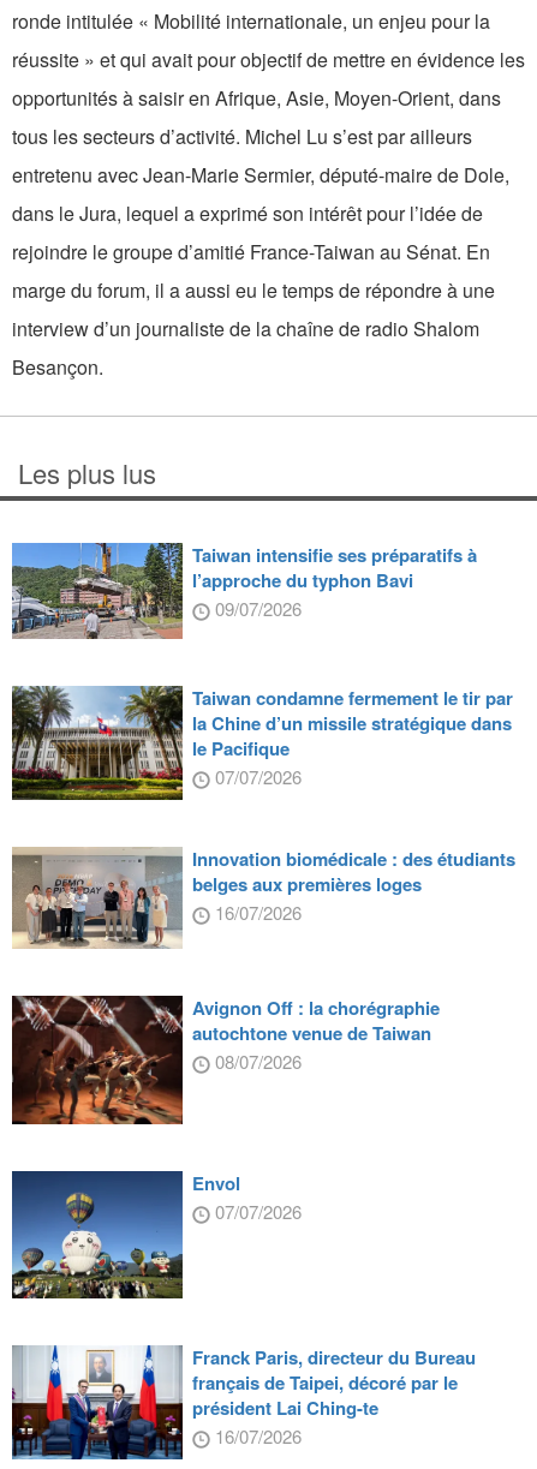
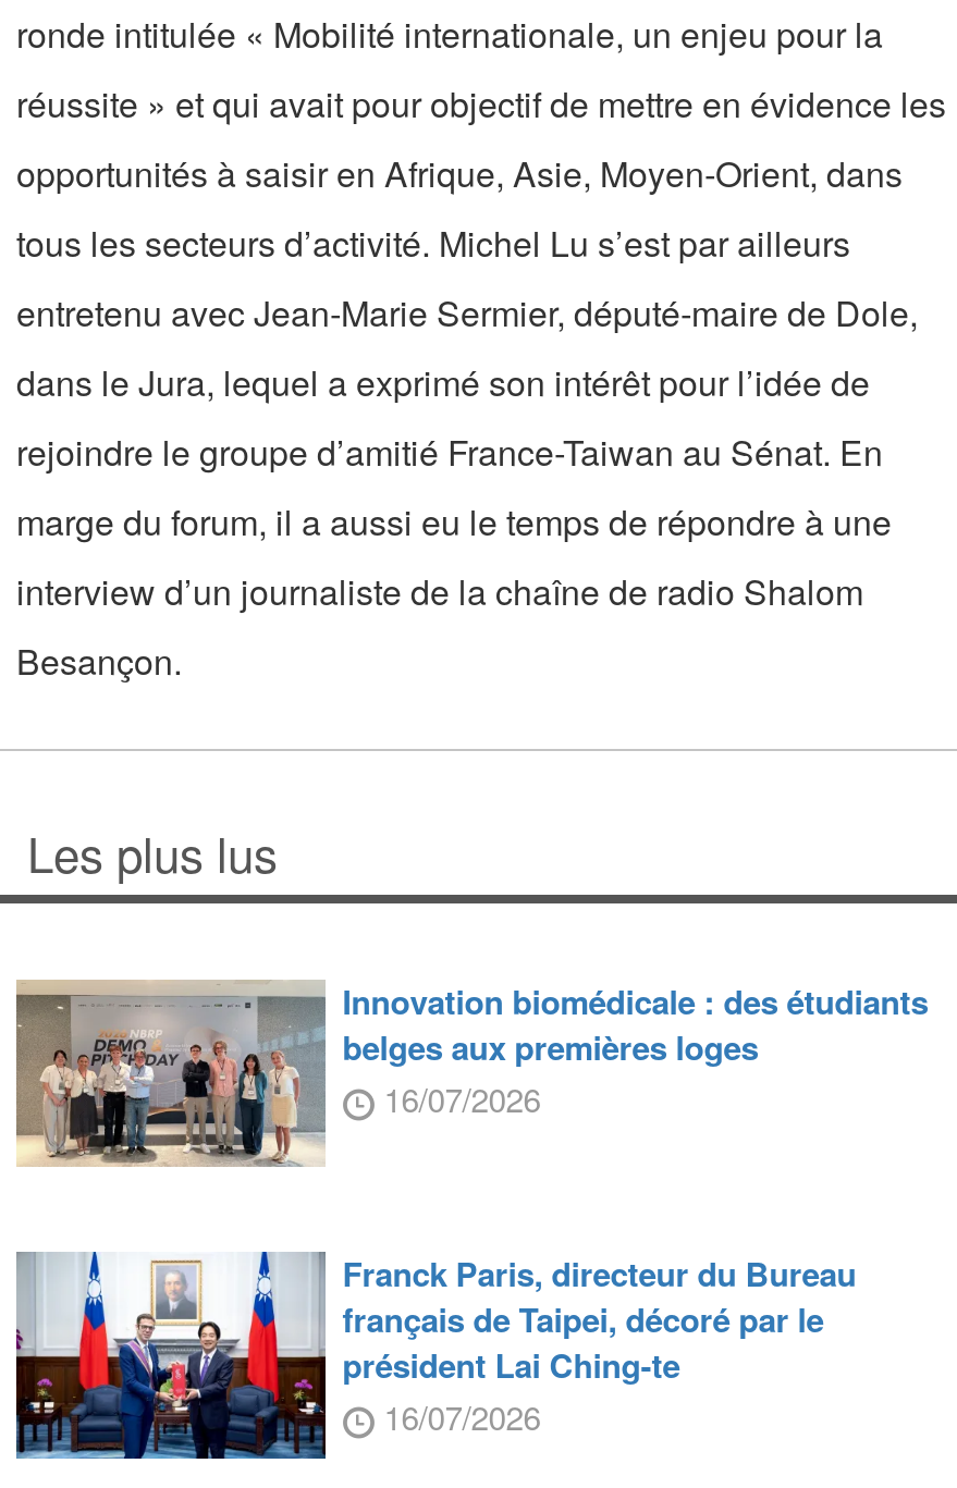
- [image]
- Taiwan intensifie ses préparatifs à
- l’approche du typhon Bavi
- 09/07/2026
- Taiwan condamne fermement le tir par
- la Chine d’un missile stratégique dans
- le Pacifique
- 07/07/2026

- [image]

- [image]
- Avignon Off : la chorégraphie
- autochtone venue de Taiwan
- 08/07/2026

- [image]
- Envol
- 07/07/2026
